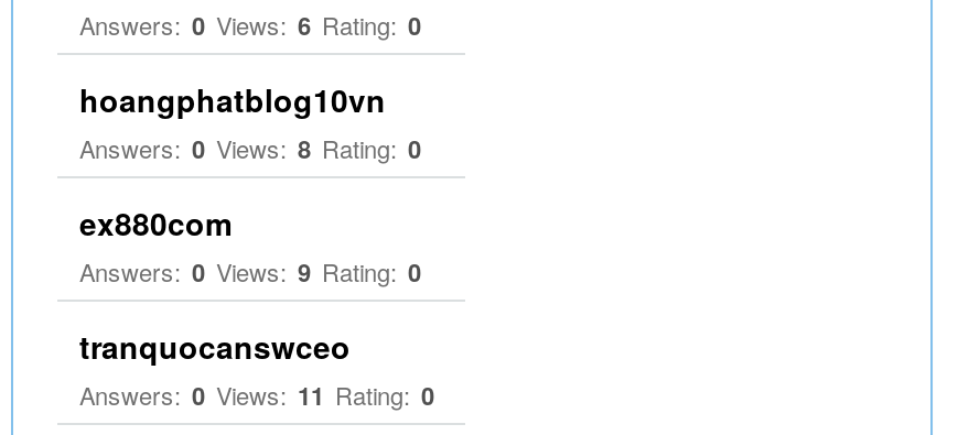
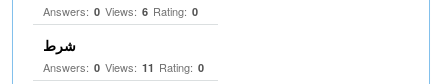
- hoangphatblog10vn
- Answers: 0 Views: 8 Rating: 0
- ex880com
- Answers: 0 Views: 9 Rating: 0
- tranquocanswceo
+ شرط
